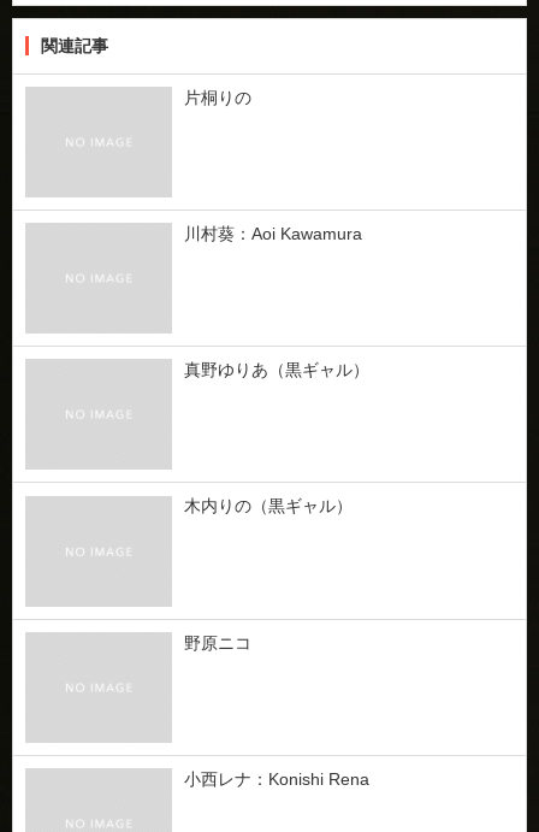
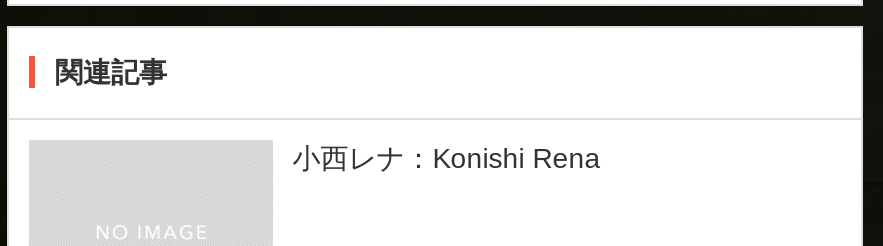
- 片桐りの

- 川村葵：Aoi Kawamura

- 真野ゆりあ（黒ギャル）

- 木内りの（黒ギャル）

- 野原ニコ
